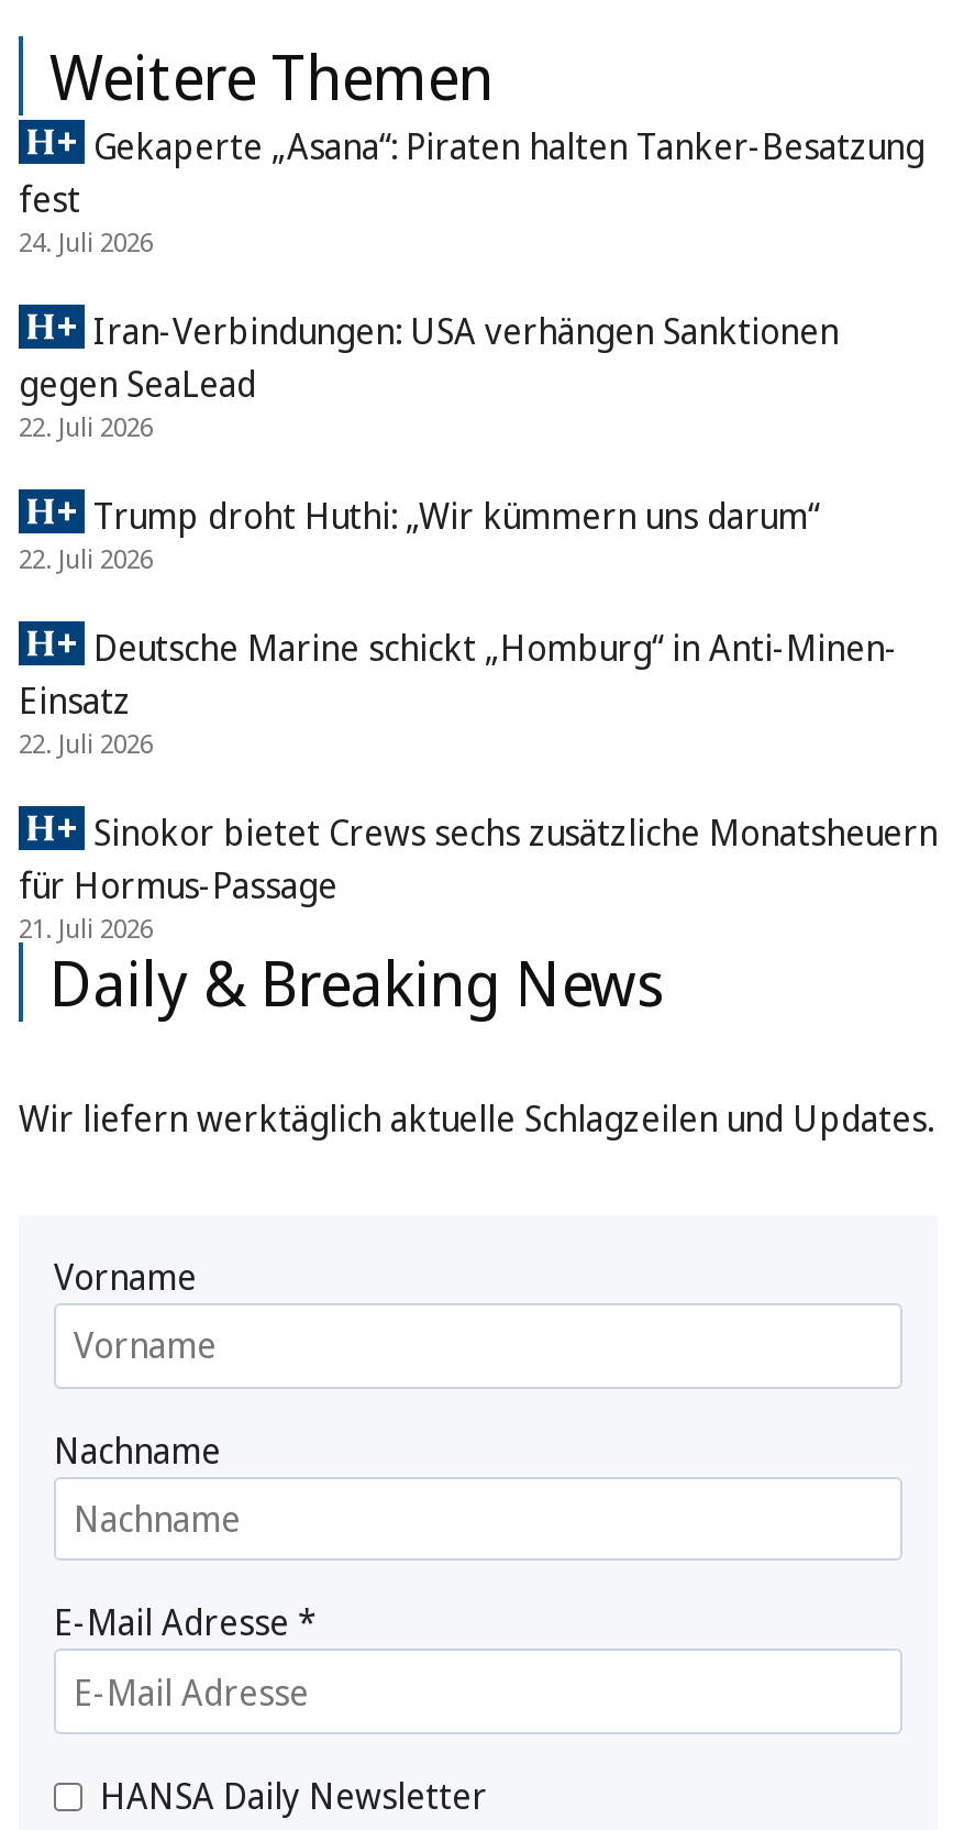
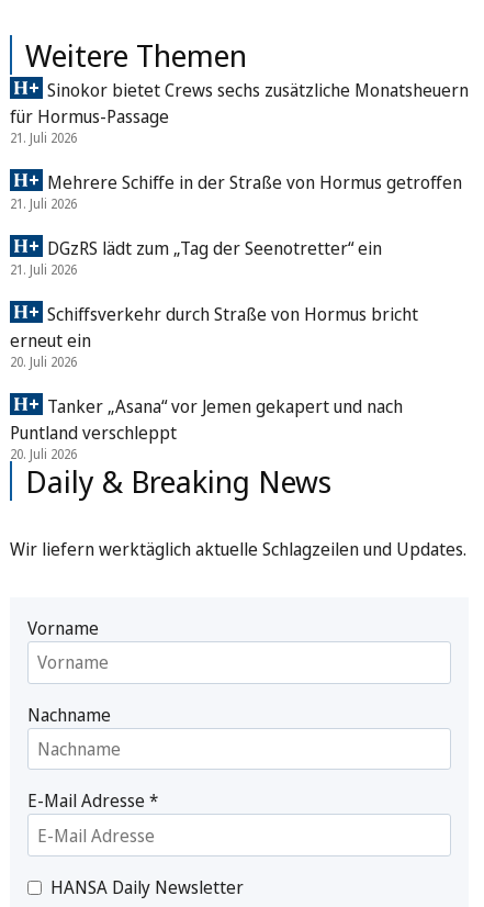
- Gekaperte „Asana“: Piraten halten Tanker-Besatzung
- fest
- 24. Juli 2026
- Iran-Verbindungen: USA verhängen Sanktionen
- gegen SeaLead
- 22. Juli 2026
- Trump droht Huthi: „Wir kümmern uns darum“
- 22. Juli 2026
- Deutsche Marine schickt „Homburg“ in Anti-Minen-
- Einsatz
- 22. Juli 2026

moved up: Sinokor bietet Crews sechs zusätzliche Monatsheuern | für Hormus-Passage | 21. Juli 2026

+ Mehrere Schiffe in der Straße von Hormus getroffen
+ 21. Juli 2026
+ DGzRS lädt zum „Tag der Seenotretter“ ein
+ 21. Juli 2026
+ Schiffsverkehr durch Straße von Hormus bricht
+ erneut ein
+ 20. Juli 2026
+ Tanker „Asana“ vor Jemen gekapert und nach
+ Puntland verschleppt
+ 20. Juli 2026
